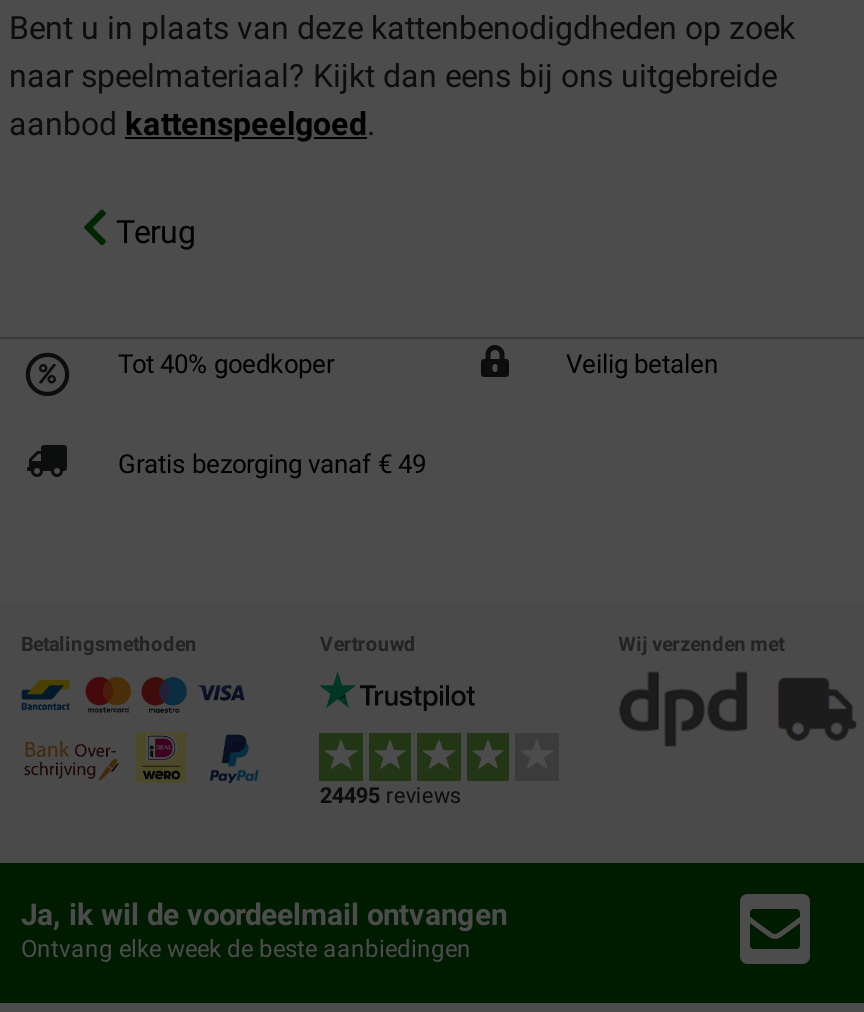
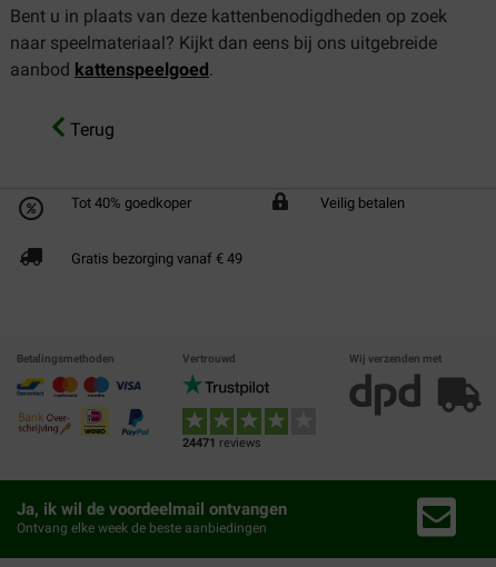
- 24495 reviews
+ 24471 reviews
